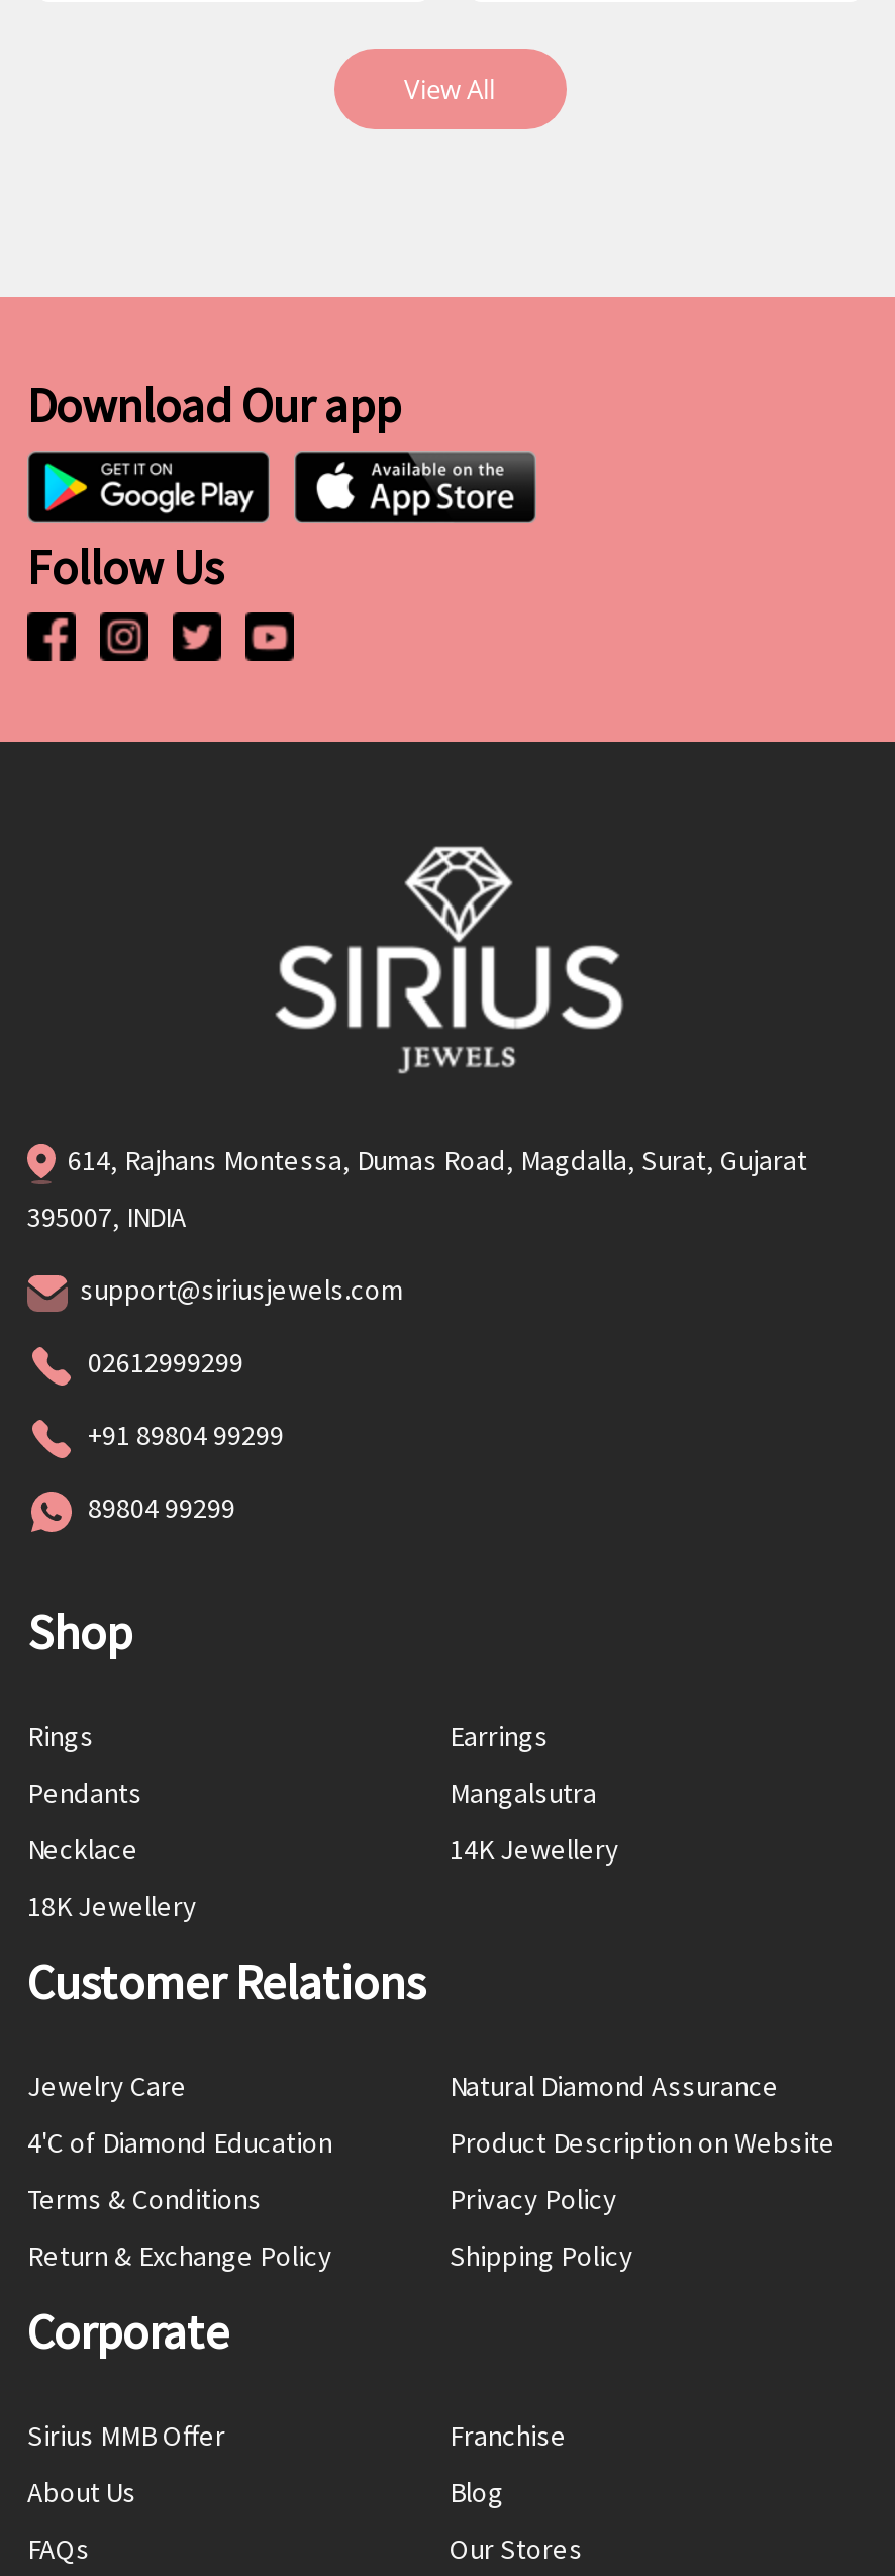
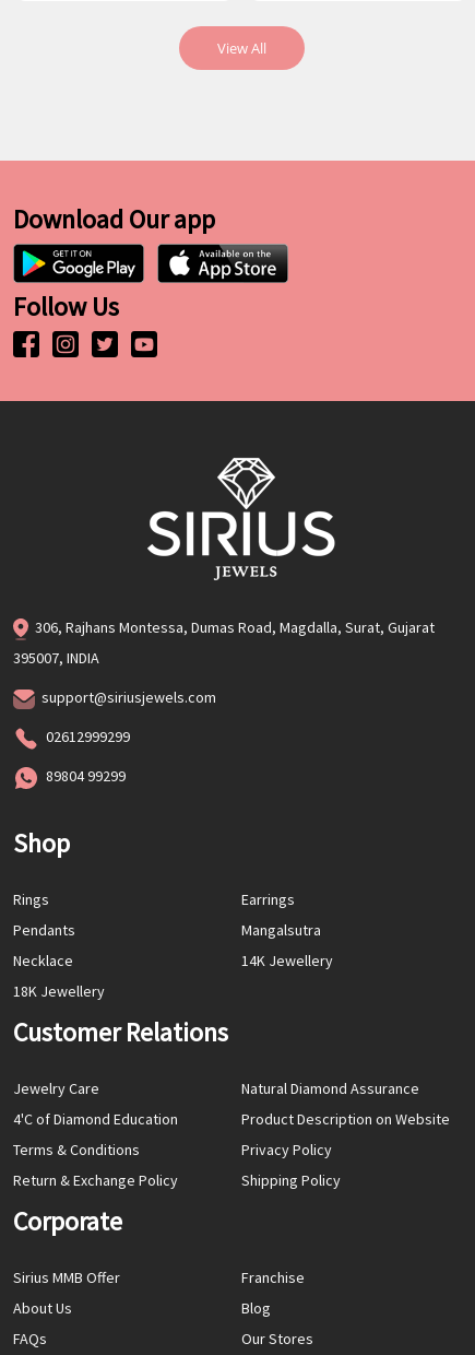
- 614, Rajhans Montessa, Dumas Road, Magdalla, Surat, Gujarat
+ 306, Rajhans Montessa, Dumas Road, Magdalla, Surat, Gujarat

- +91 89804 99299
